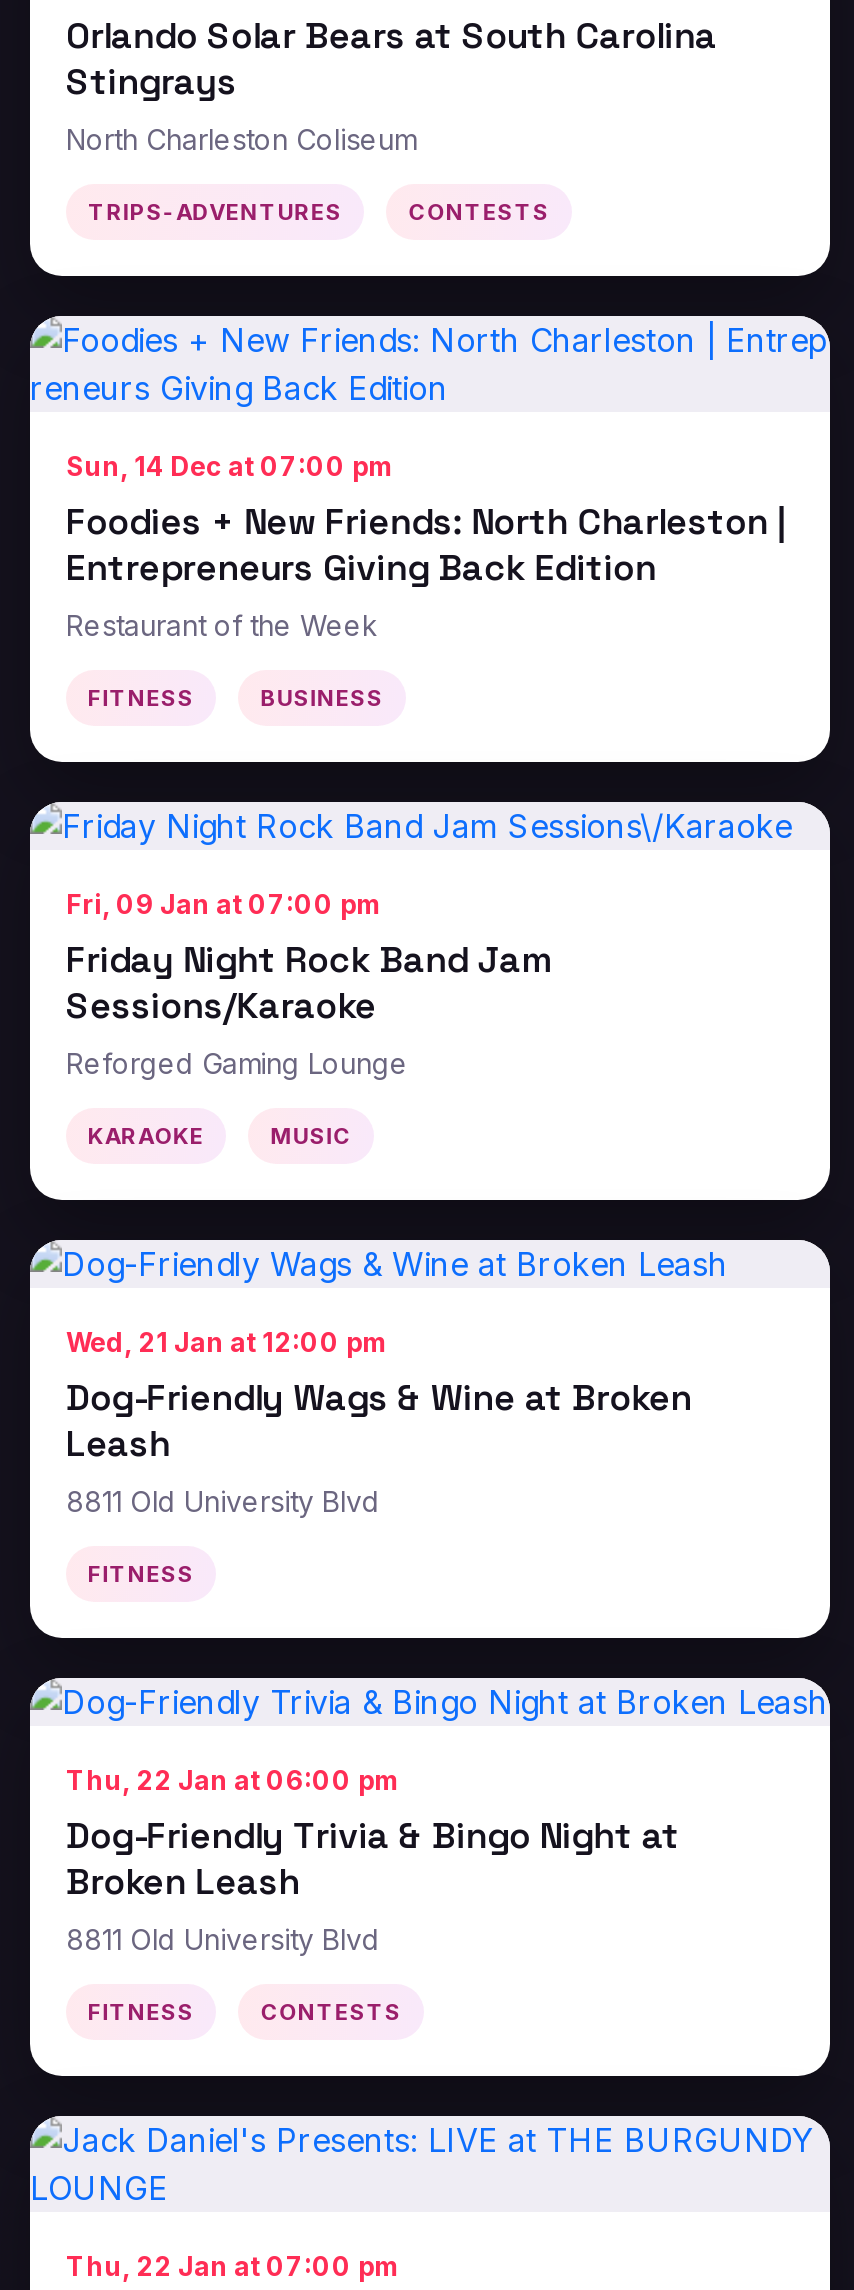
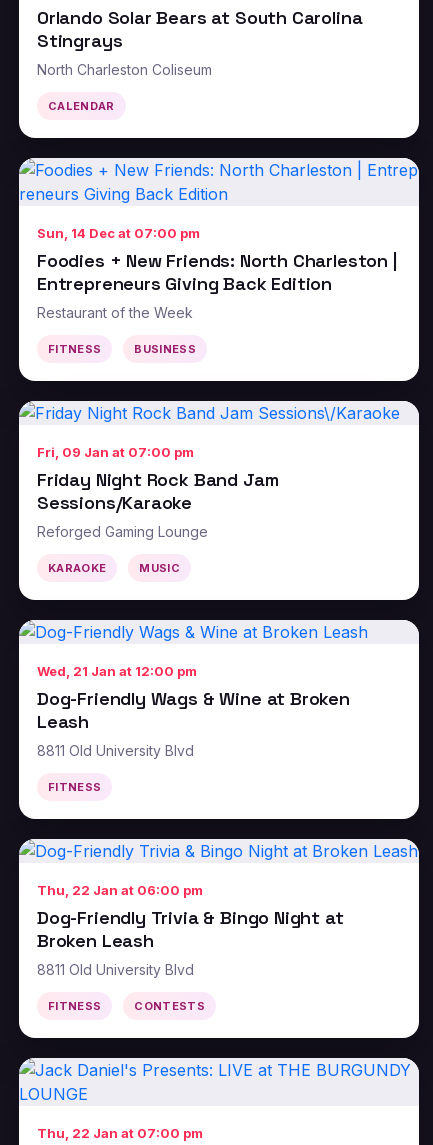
- TRIPS-ADVENTURES
- CONTESTS
+ CALENDAR
